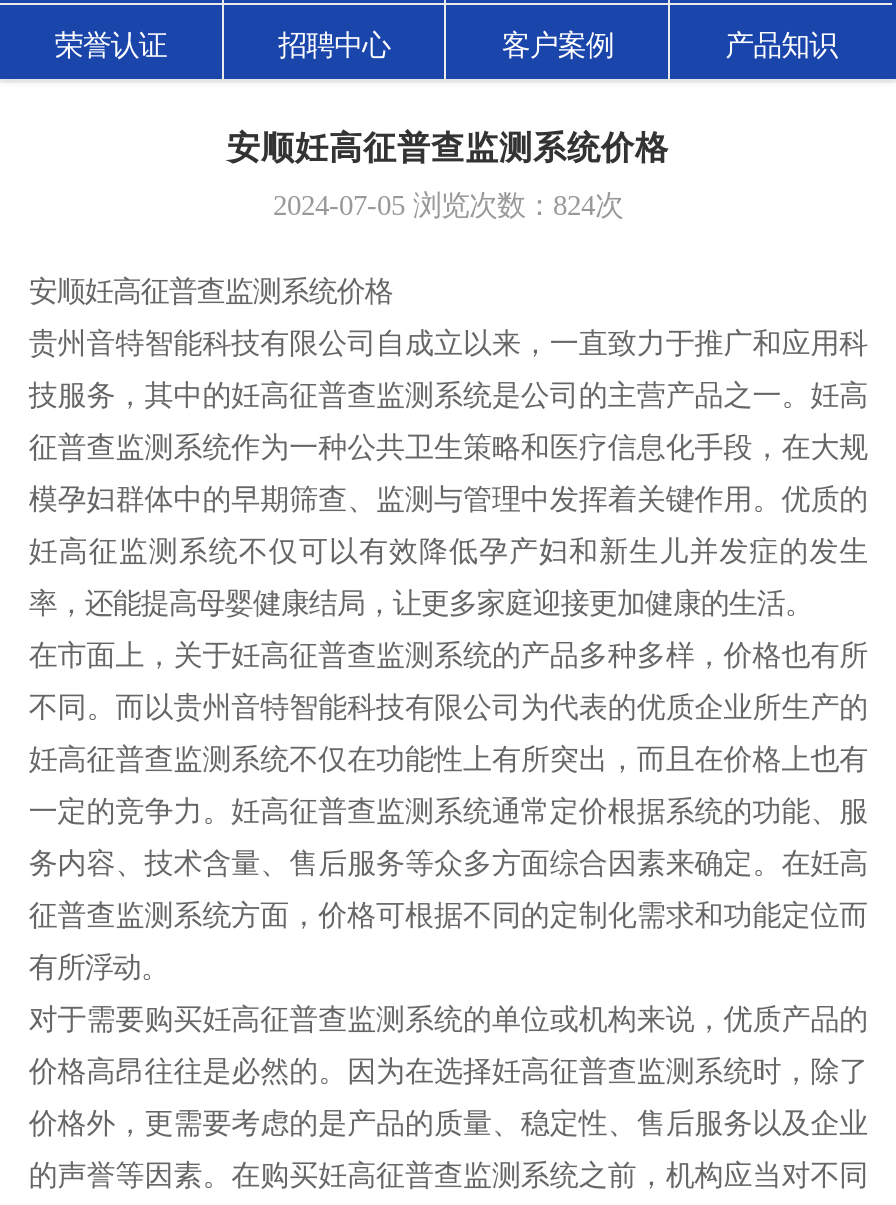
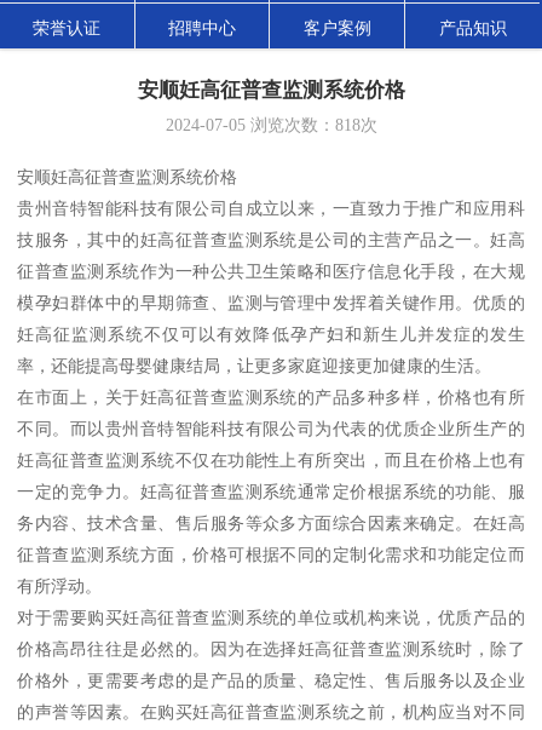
- 2024-07-05浏览次数：824次
+ 2024-07-05浏览次数：818次
